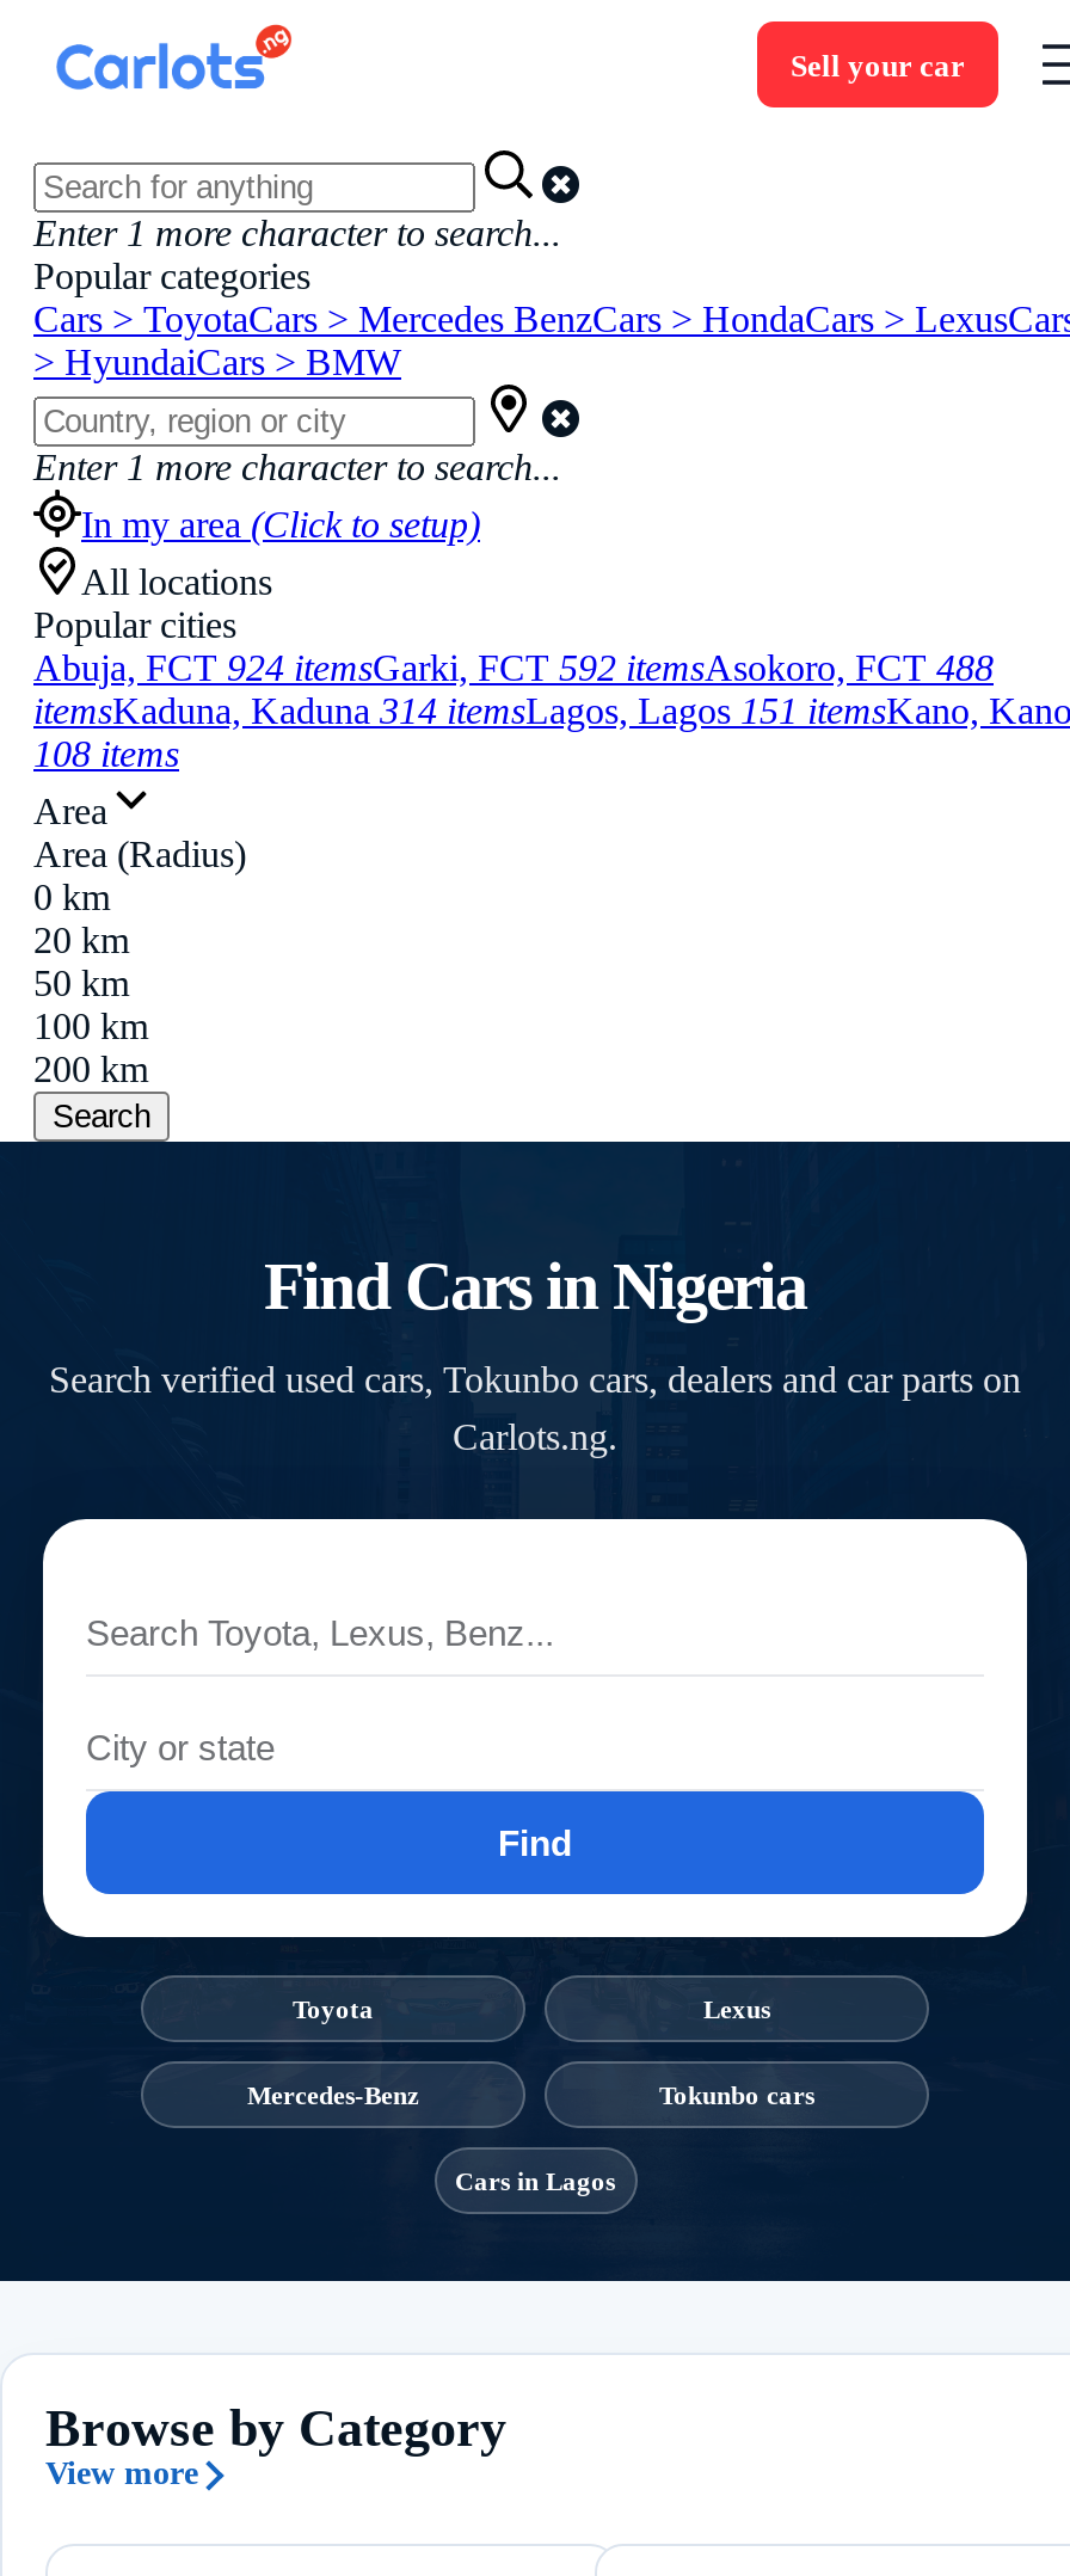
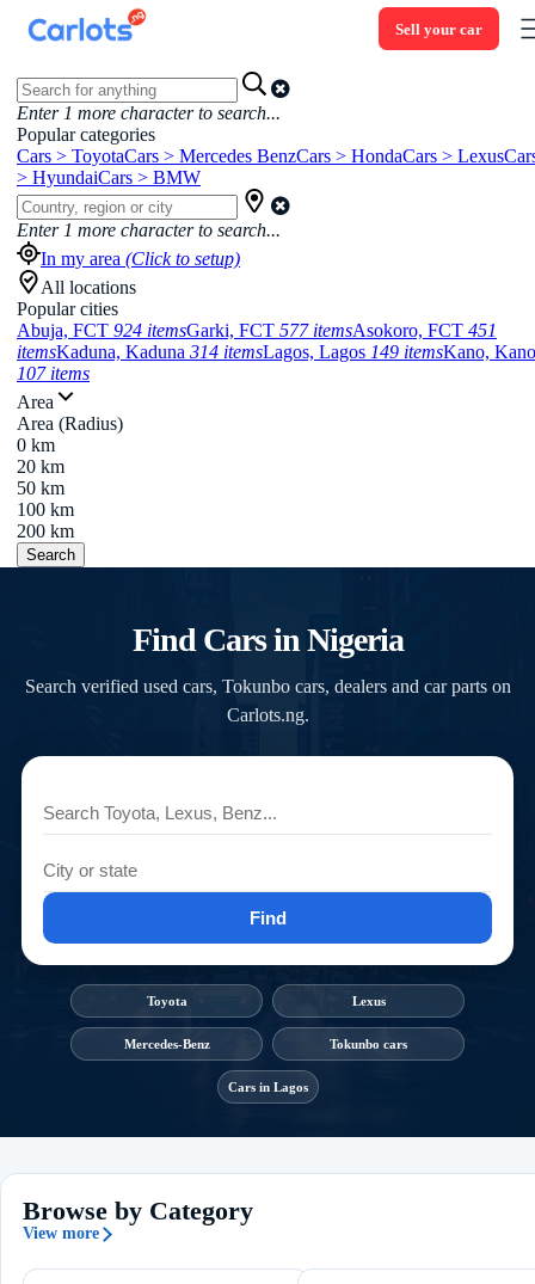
- Abuja, FCT 924 itemsGarki, FCT 592 itemsAsokoro, FCT 488
+ Abuja, FCT 924 itemsGarki, FCT 577 itemsAsokoro, FCT 451

- itemsKaduna, Kaduna 314 itemsLagos, Lagos 151 itemsKano, Kano
+ itemsKaduna, Kaduna 314 itemsLagos, Lagos 149 itemsKano, Kano

- 108 items
+ 107 items
